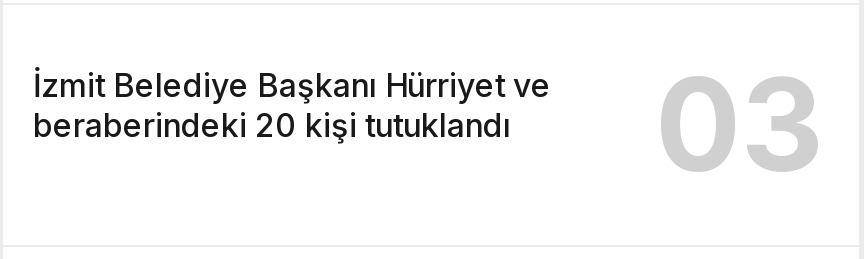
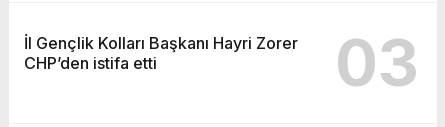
- İzmit Belediye Başkanı Hürriyet ve
- beraberindeki 20 kişi tutuklandı
+ İl Gençlik Kolları Başkanı Hayri Zorer
+ CHP’den istifa etti
